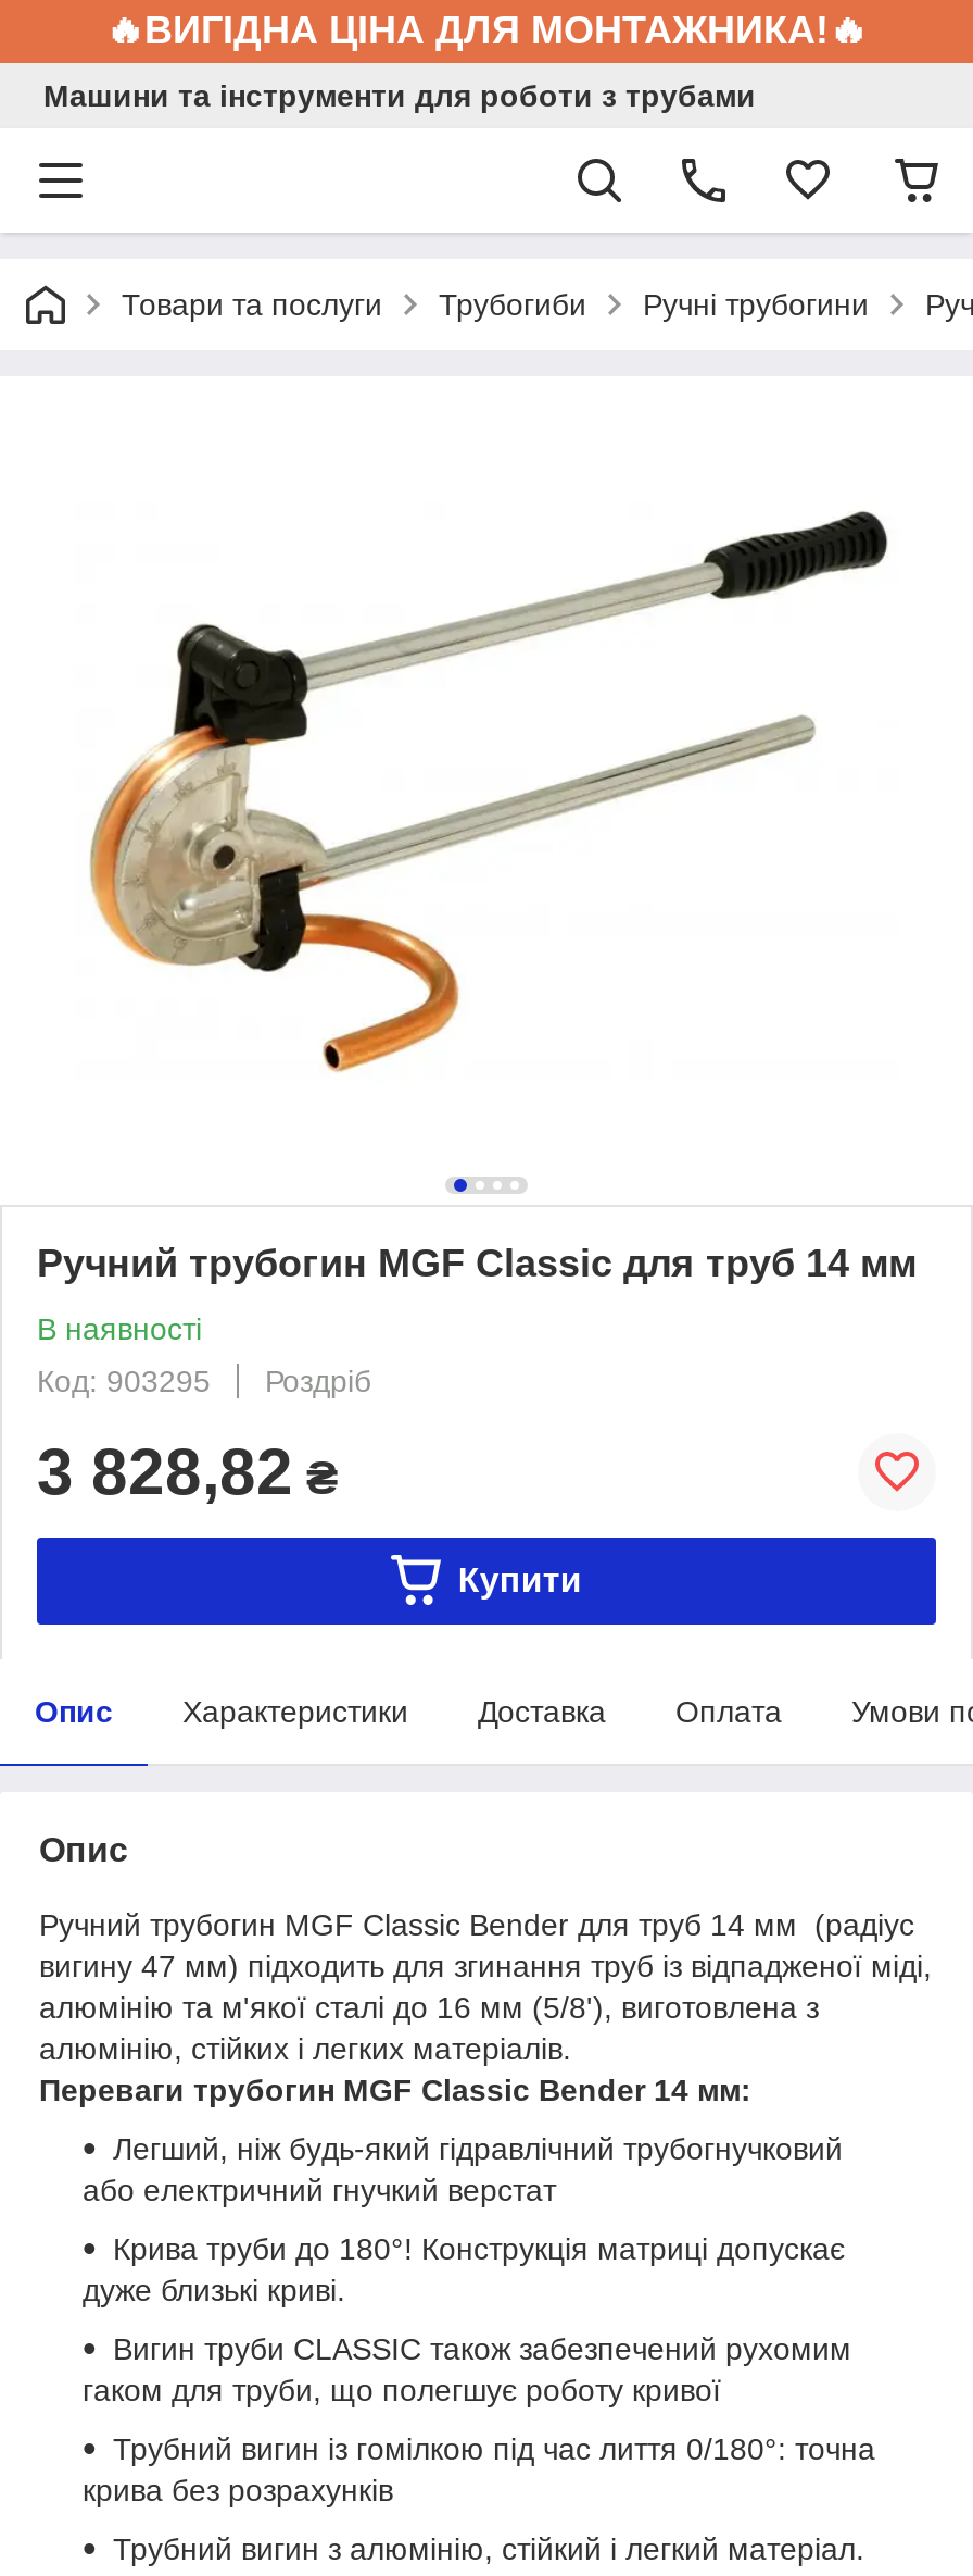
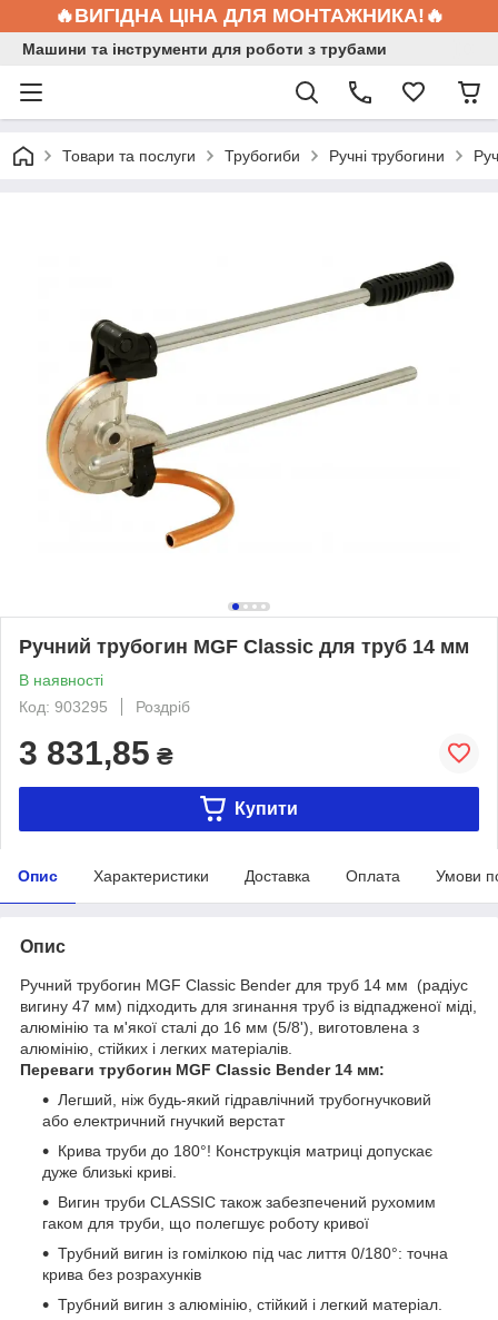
- 3 828,82 ₴
+ 3 831,85 ₴
